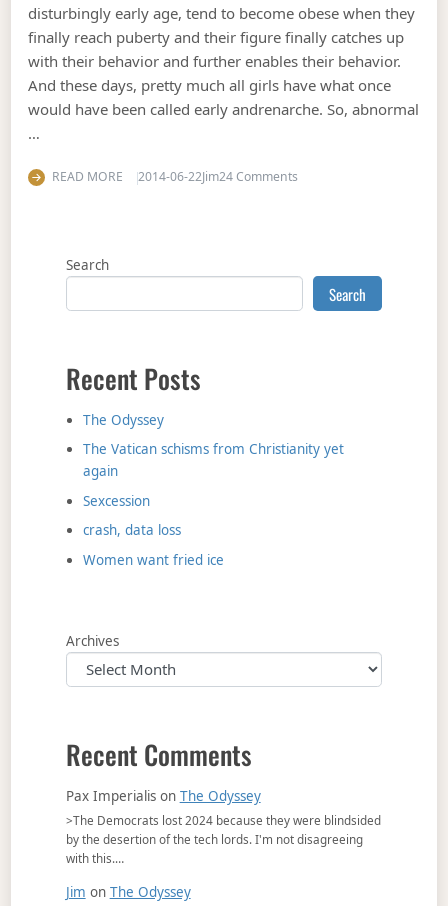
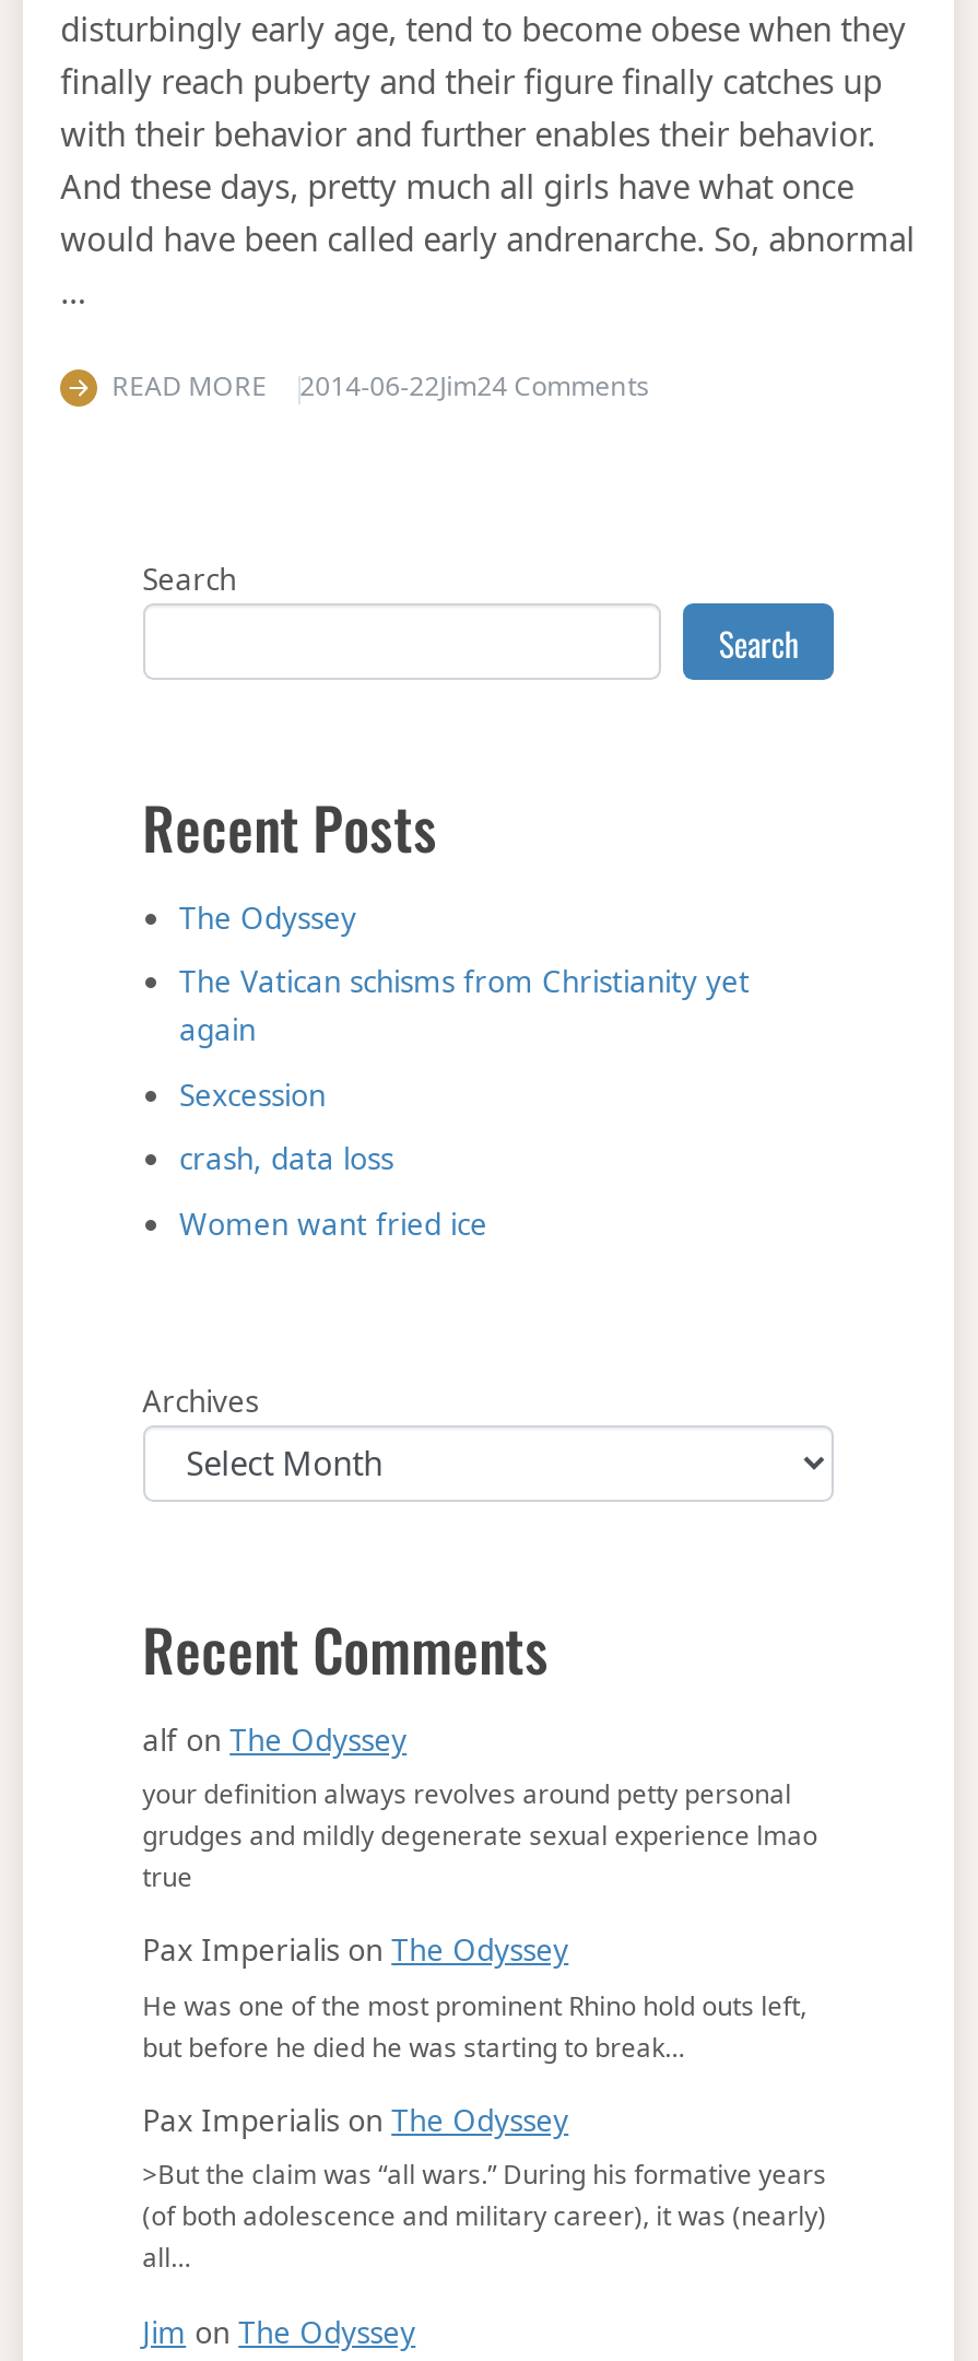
+ alf on The Odyssey
+ your definition always revolves around petty personal
+ grudges and mildly degenerate sexual experience lmao
+ true

- >The Democrats lost 2024 because they were blindsided
- by the desertion of the tech lords. I'm not disagreeing
- with this.…
+ He was one of the most prominent Rhino hold outs left,
+ but before he died he was starting to break…
+ Pax Imperialis on The Odyssey
+ >But the claim was “all wars.” During his formative years
+ (of both adolescence and military career), it was (nearly)
+ all…
